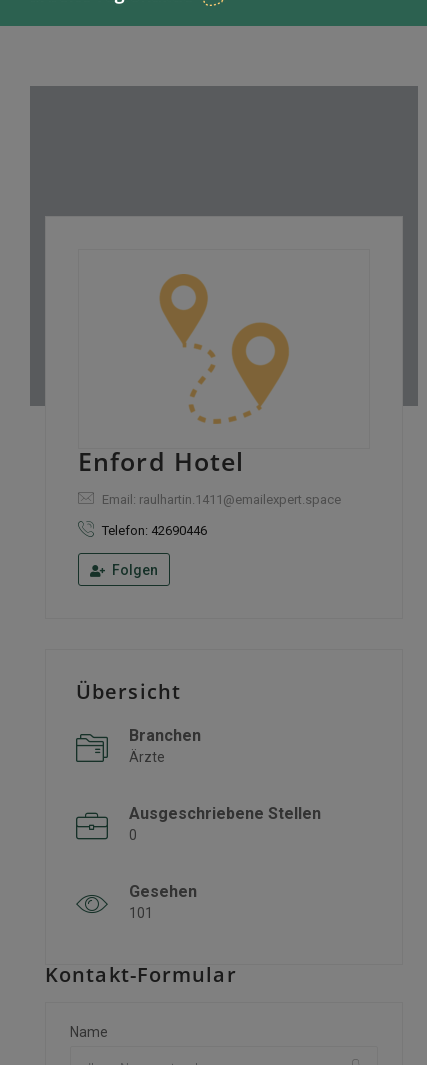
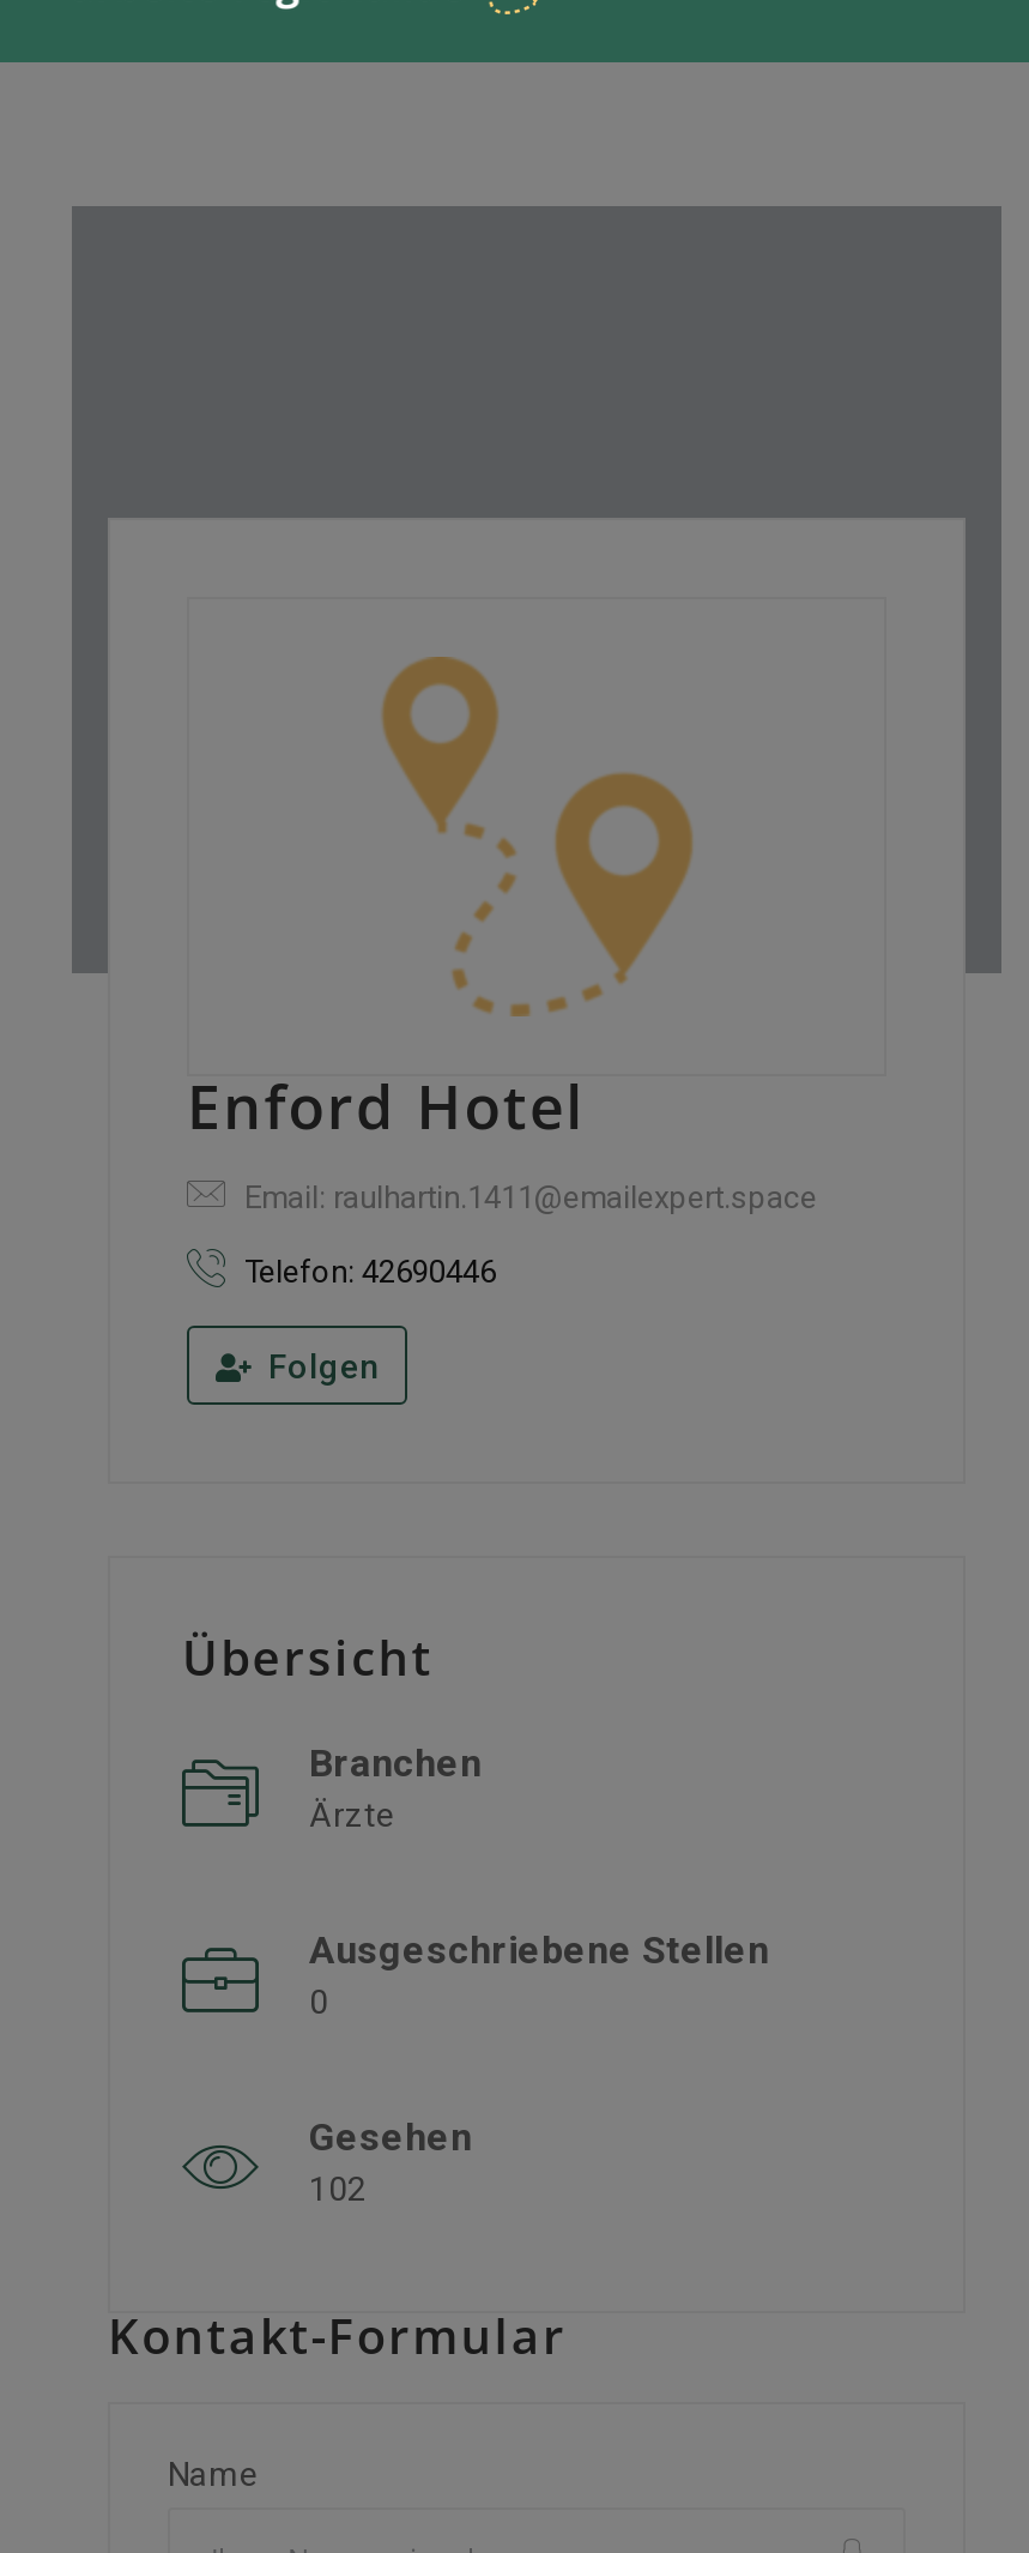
- 101
+ 102
